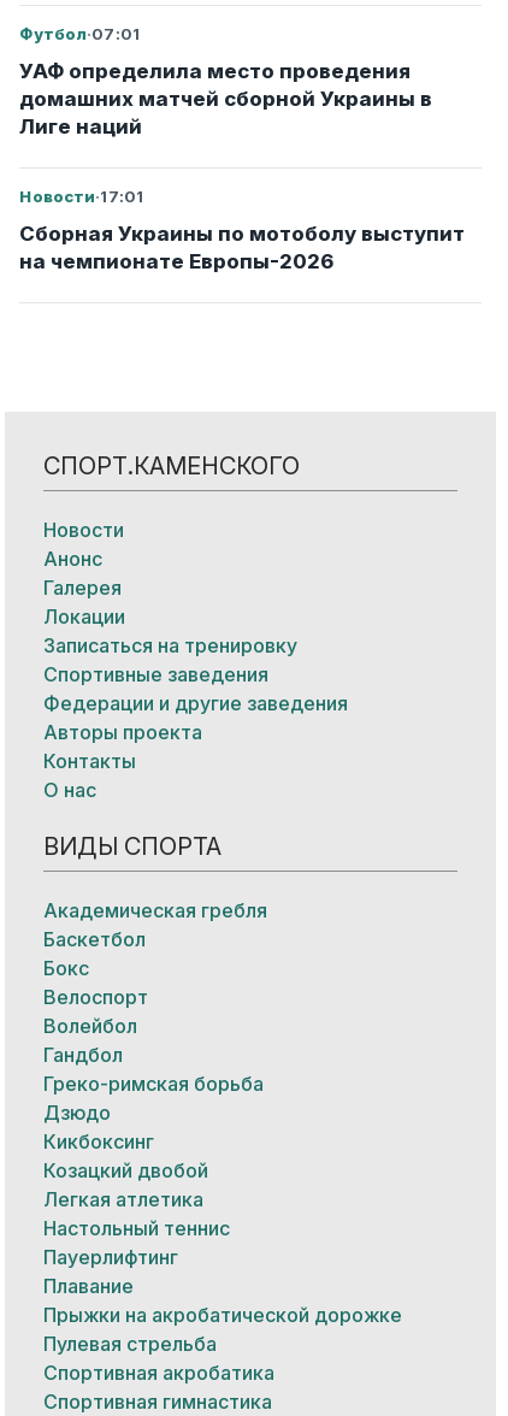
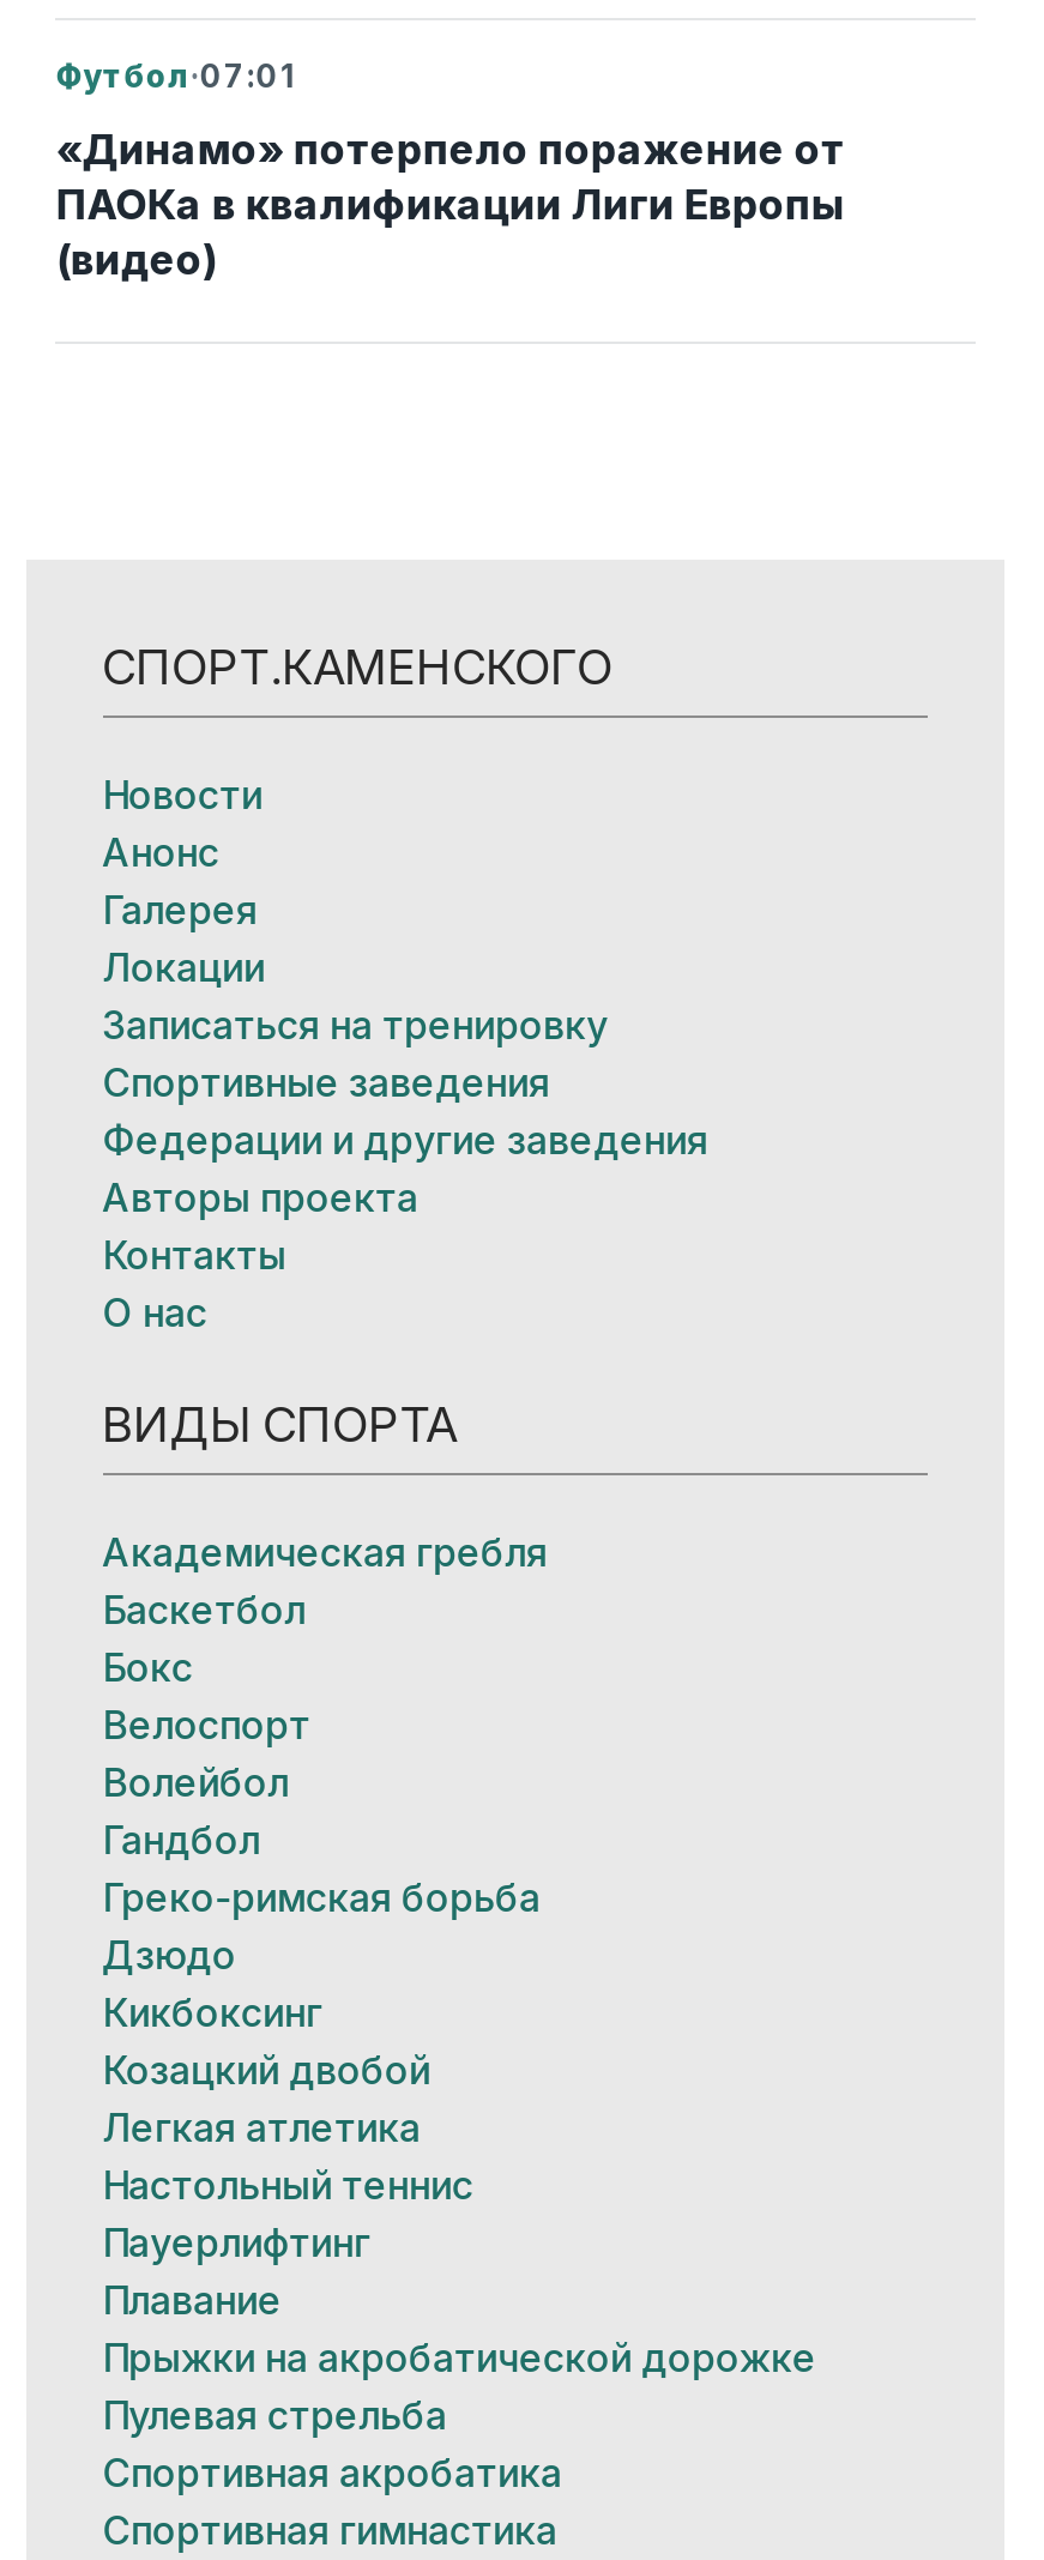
- УАФ определила место проведения
- домашних матчей сборной Украины в
- Лиге наций
- Новости·17:01
- Сборная Украины по мотоболу выступит
- на чемпионате Европы-2026
+ «Динамо» потерпело поражение от
+ ПАОКа в квалификации Лиги Европы
+ (видео)
